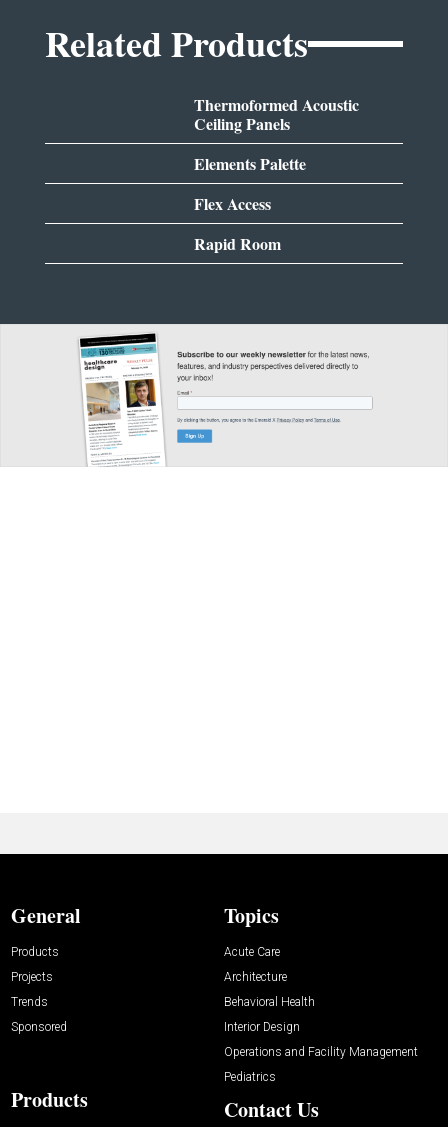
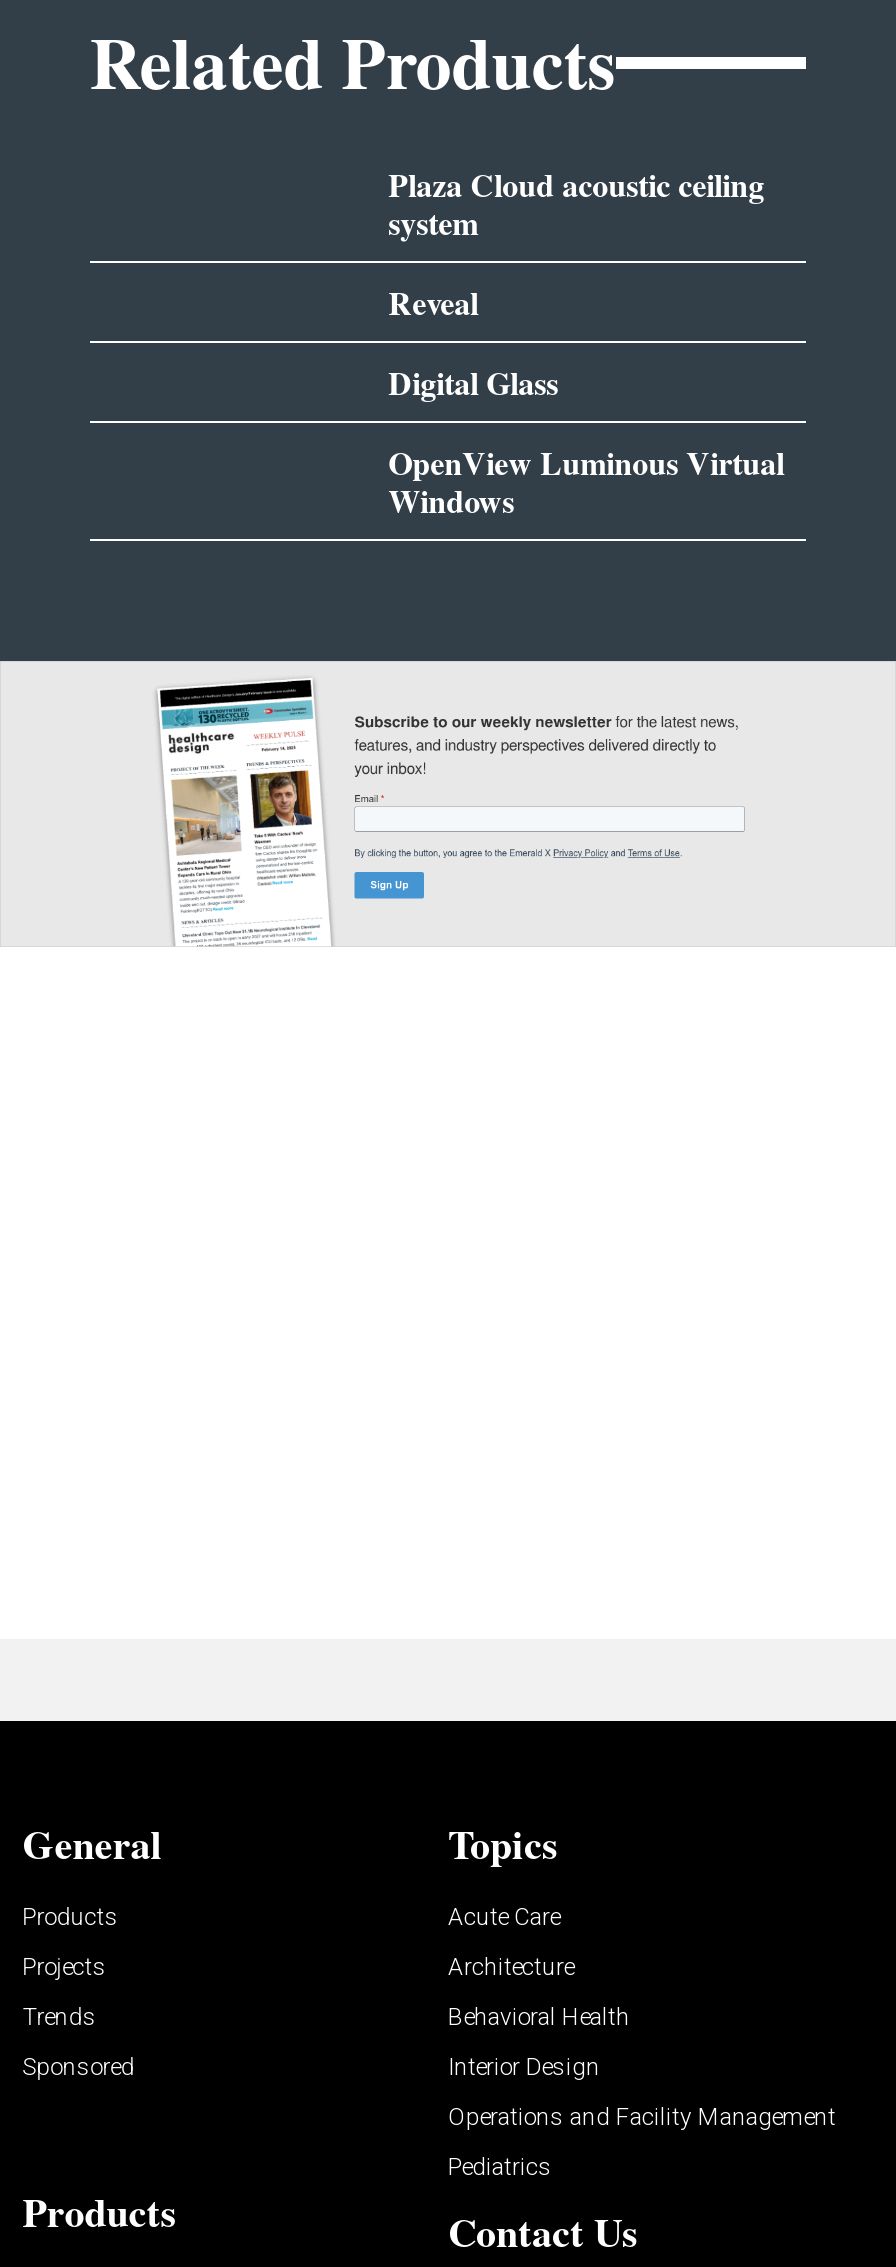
- Thermoformed Acoustic
- Ceiling Panels
+ Plaza Cloud acoustic ceiling
+ system

- Elements Palette
+ Reveal

- Flex Access
+ Digital Glass

- Rapid Room
+ OpenView Luminous Virtual
+ Windows
